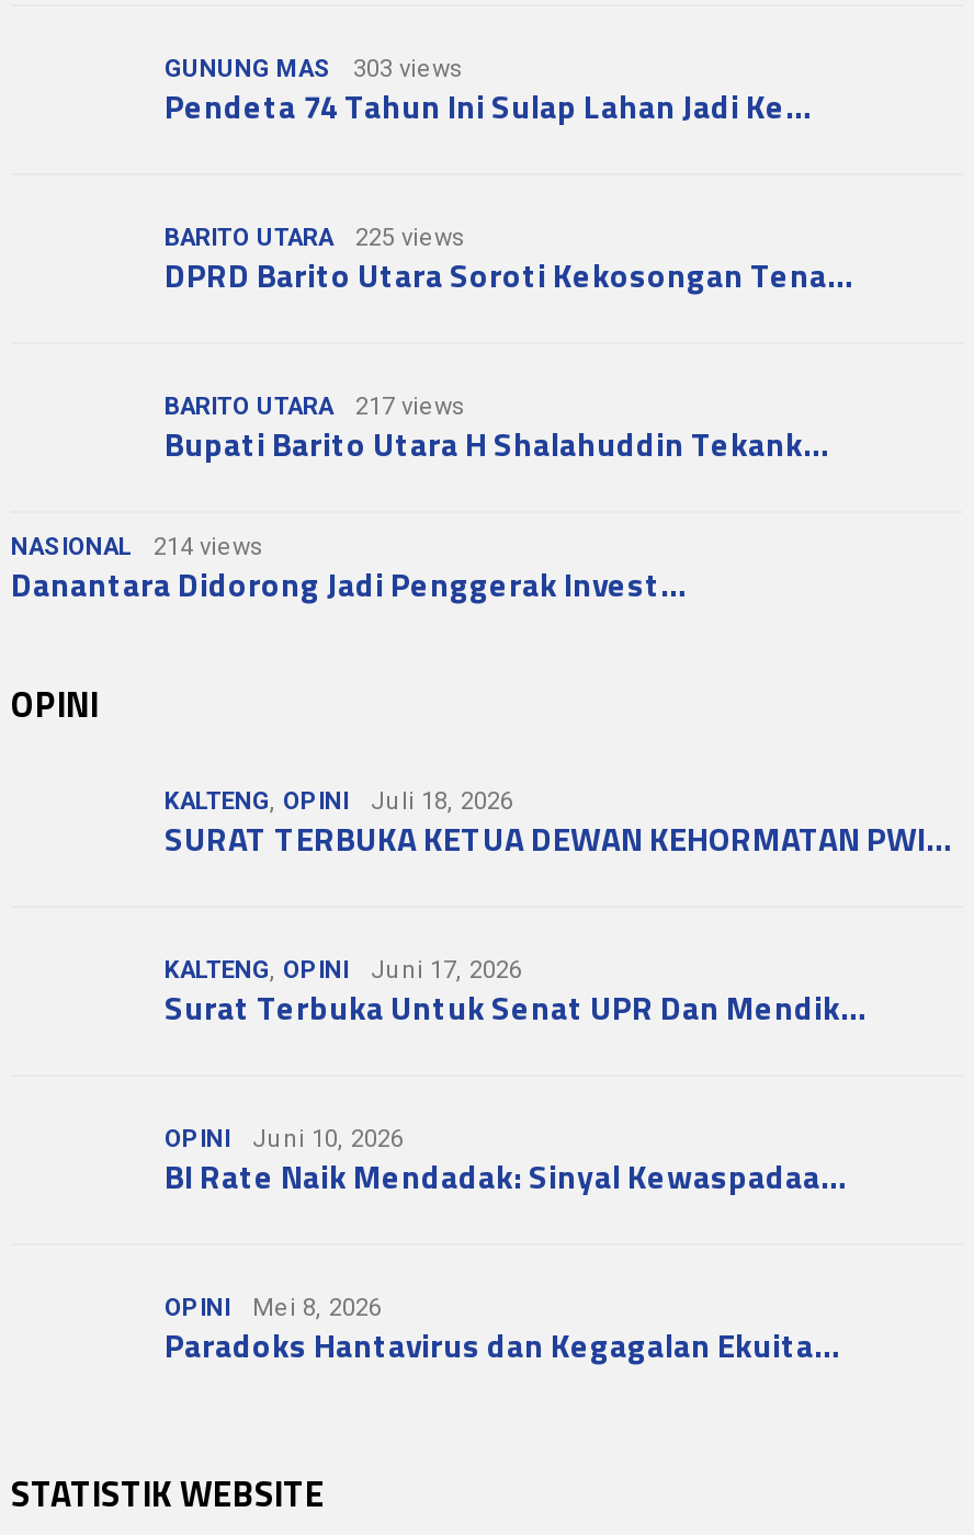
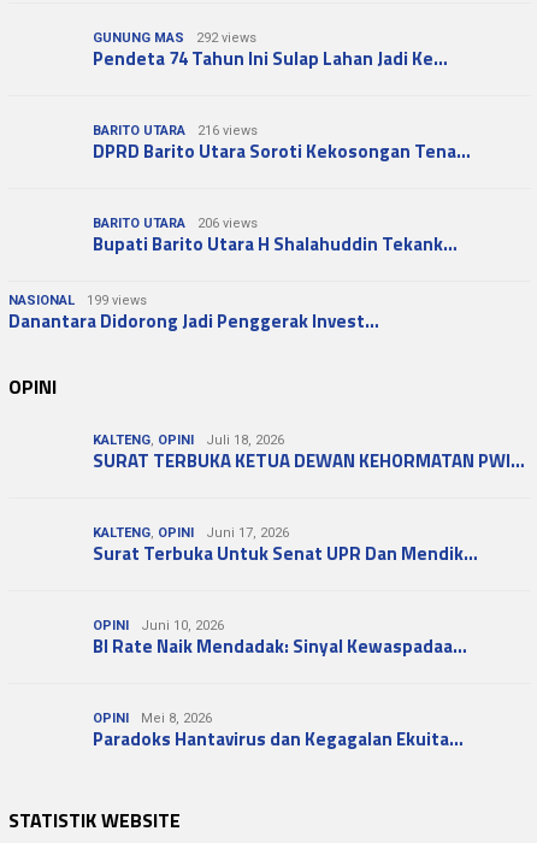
- GUNUNG MAS 303 views
+ GUNUNG MAS 292 views

- BARITO UTARA 225 views
+ BARITO UTARA 216 views

- BARITO UTARA 217 views
+ BARITO UTARA 206 views

- NASIONAL 214 views
+ NASIONAL 199 views
